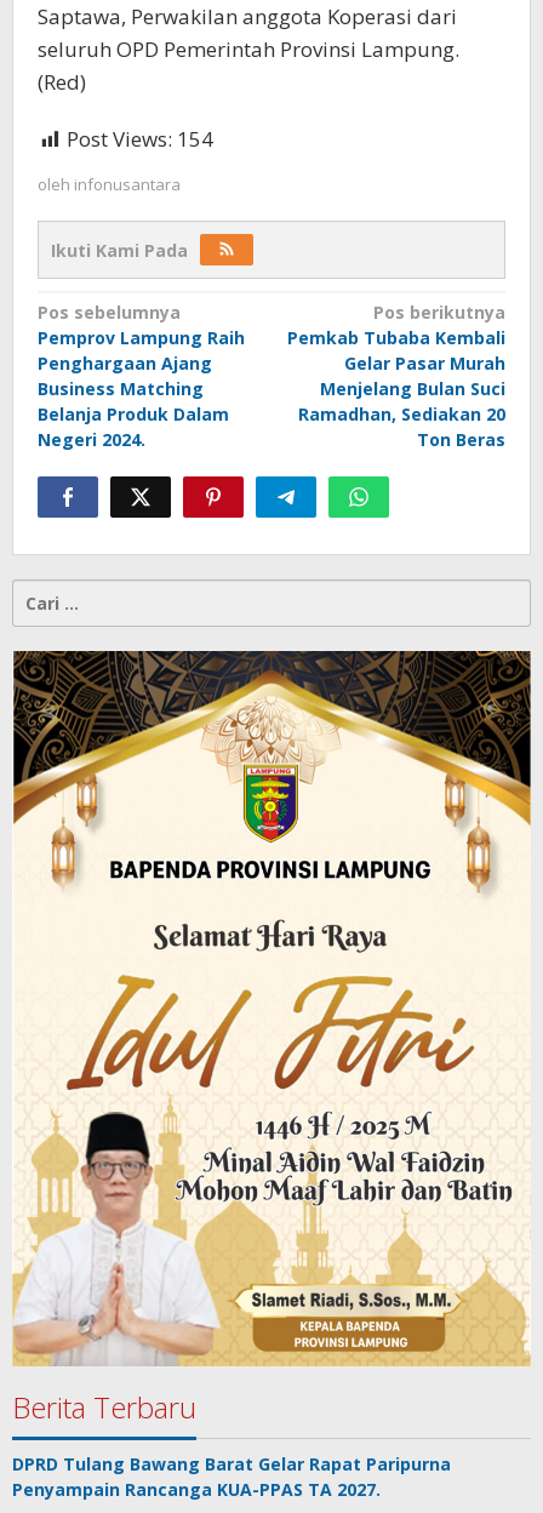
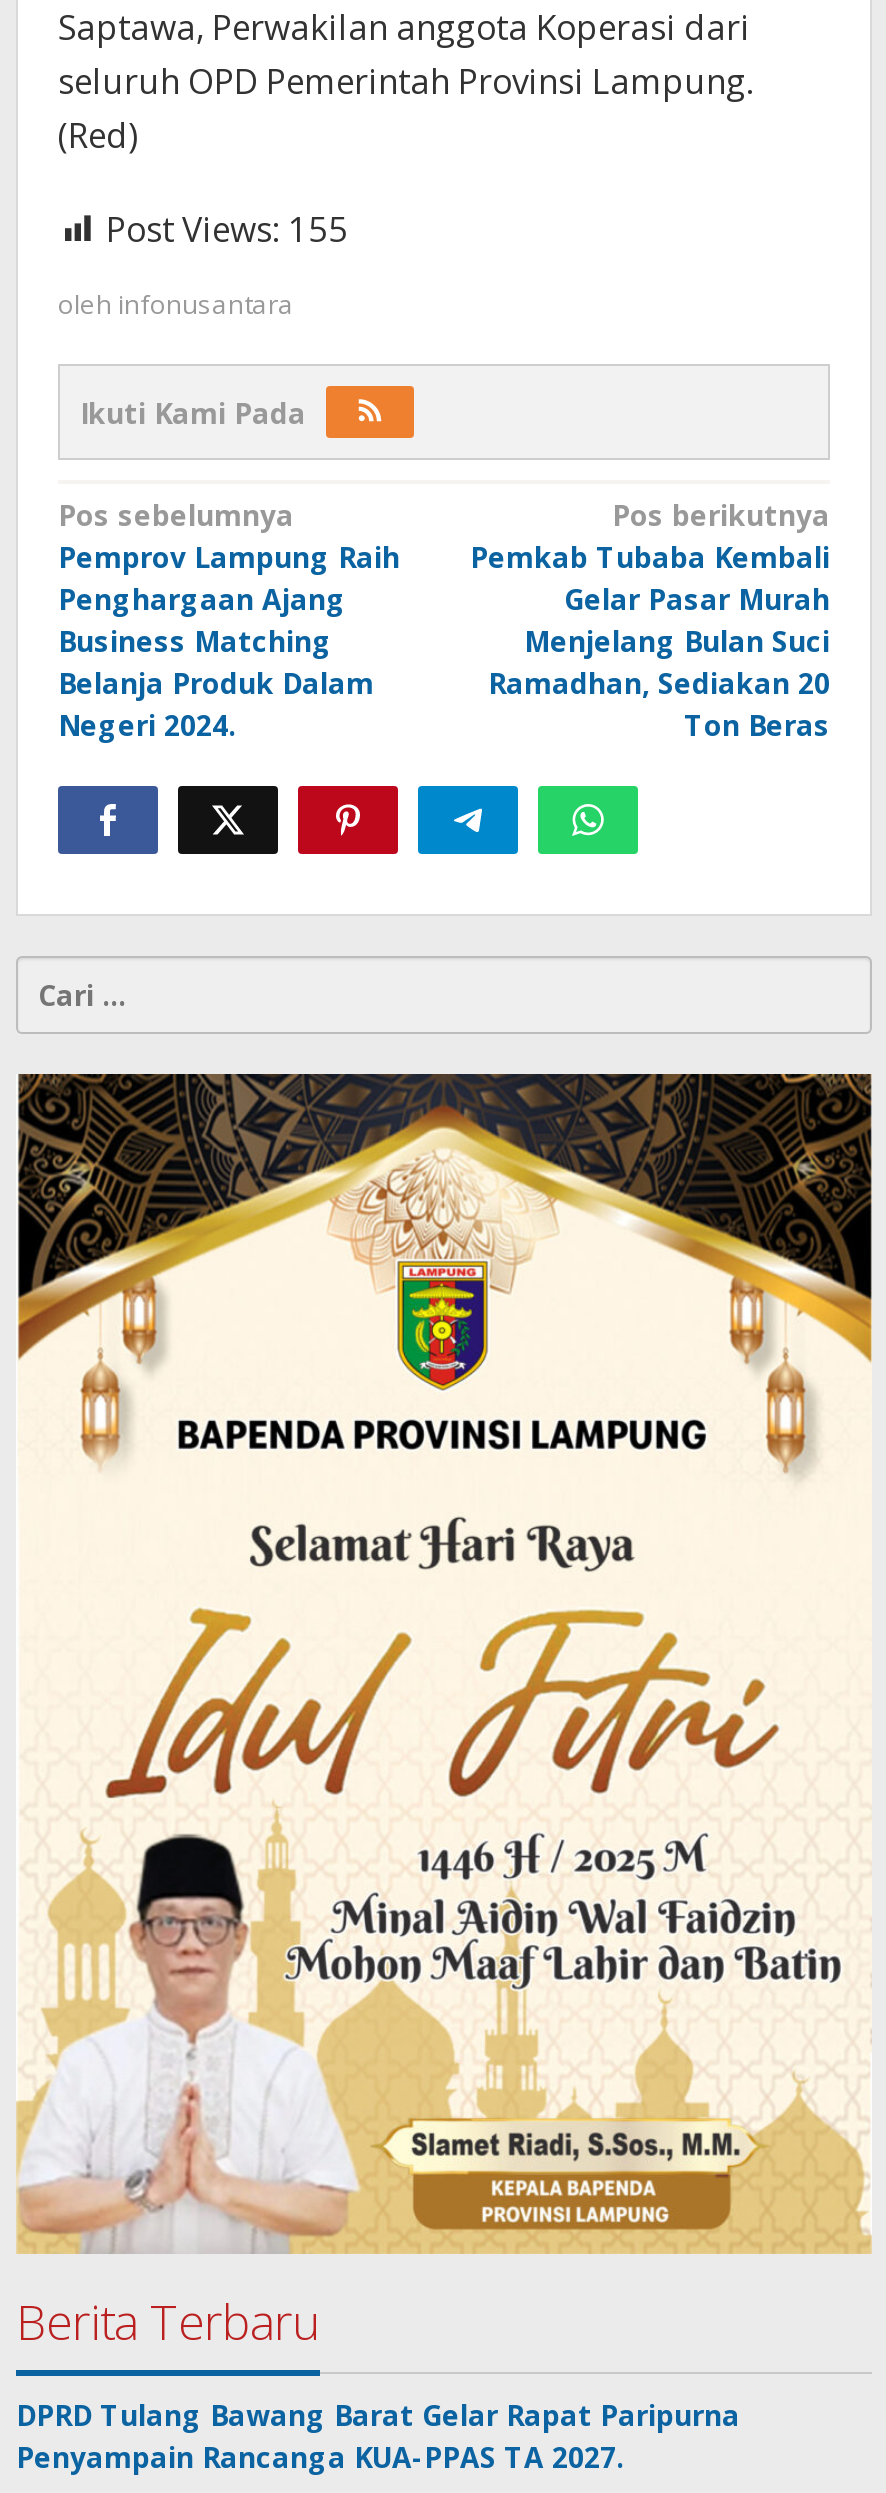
- Post Views: 154
+ Post Views: 155
